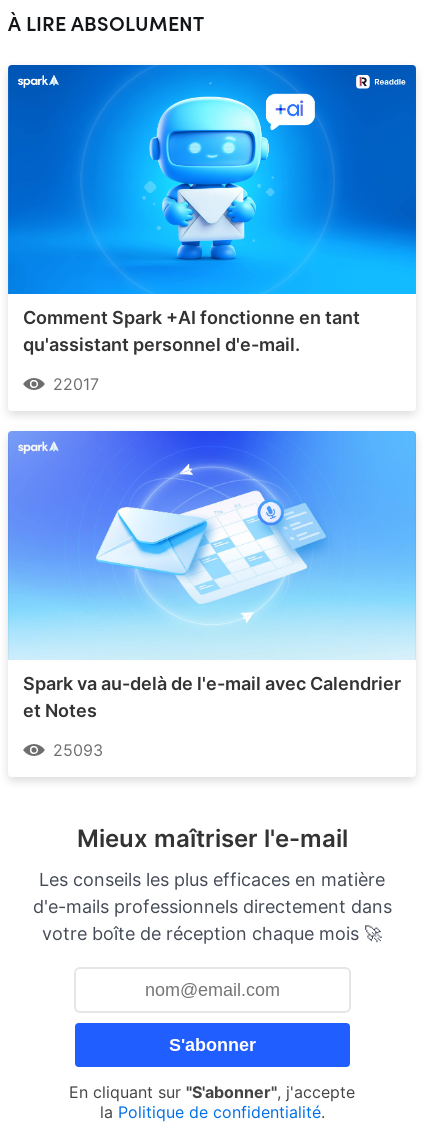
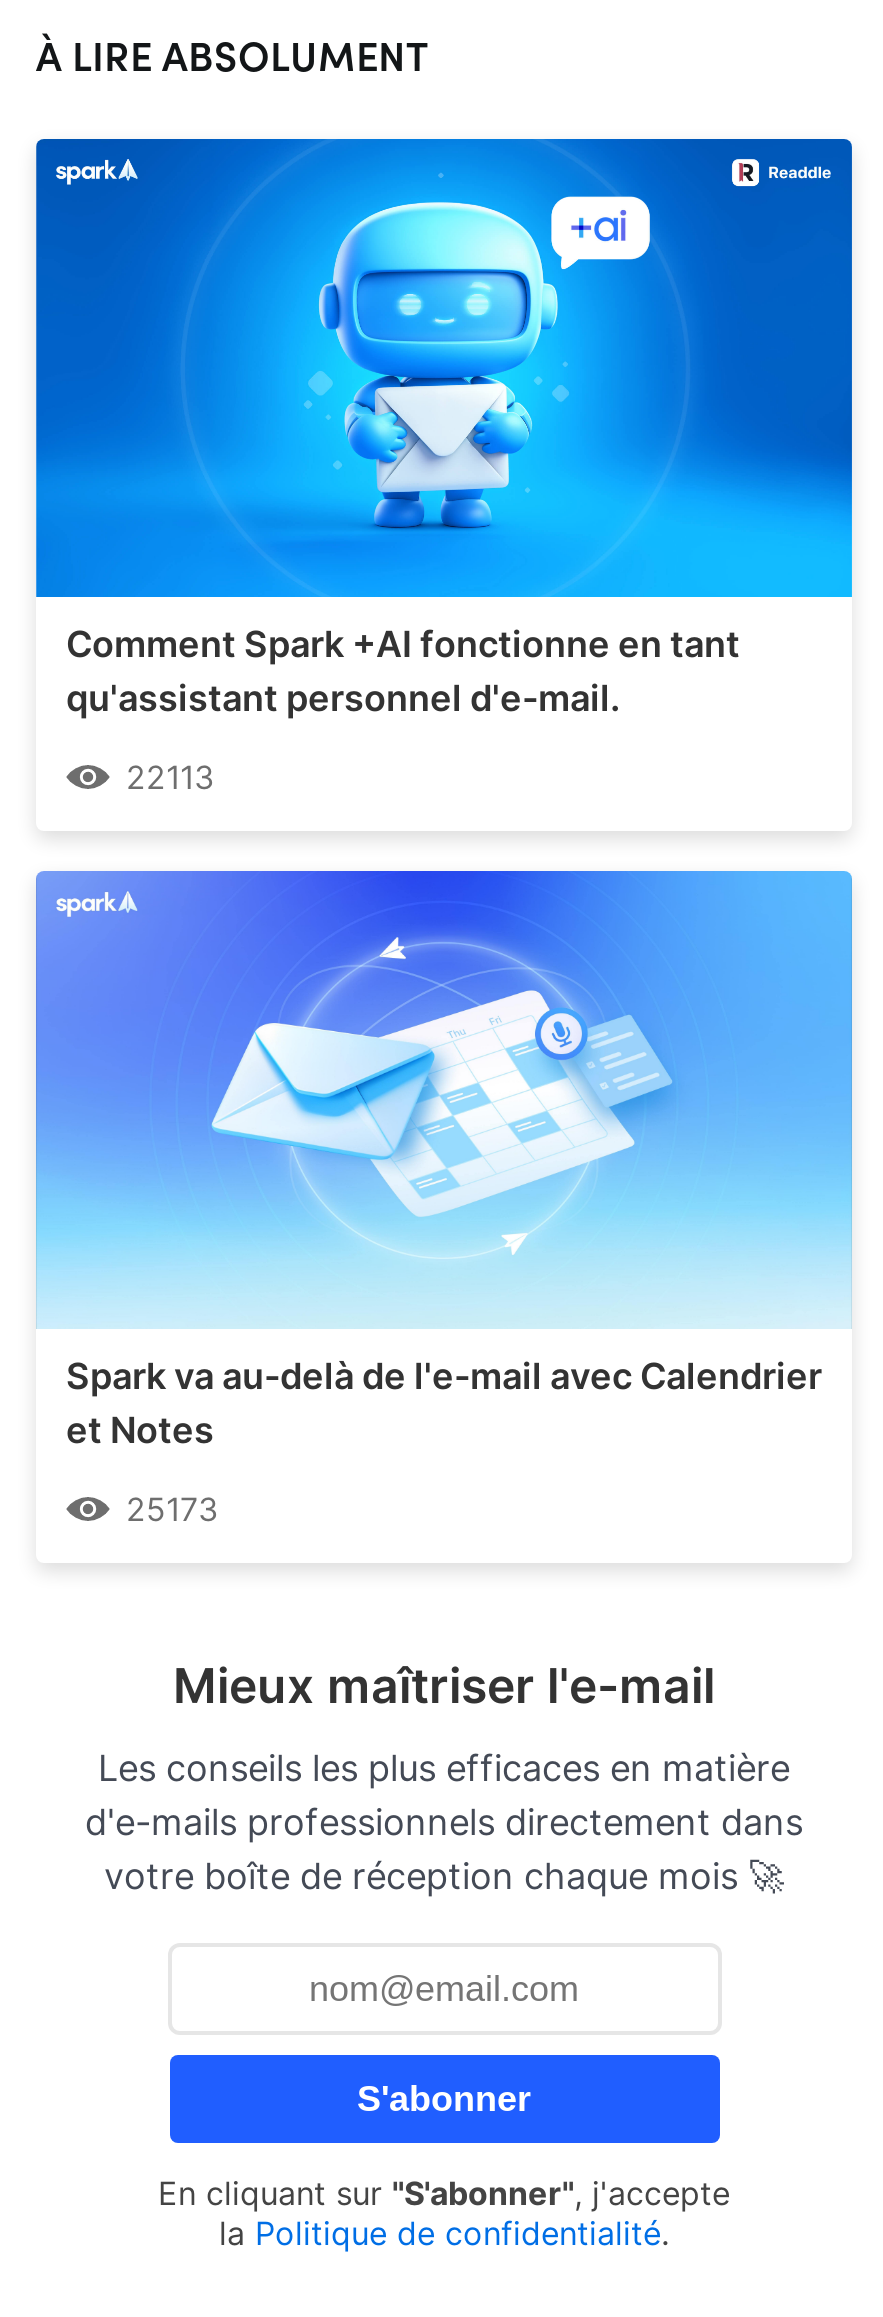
- 22017
+ 22113

- 25093
+ 25173
